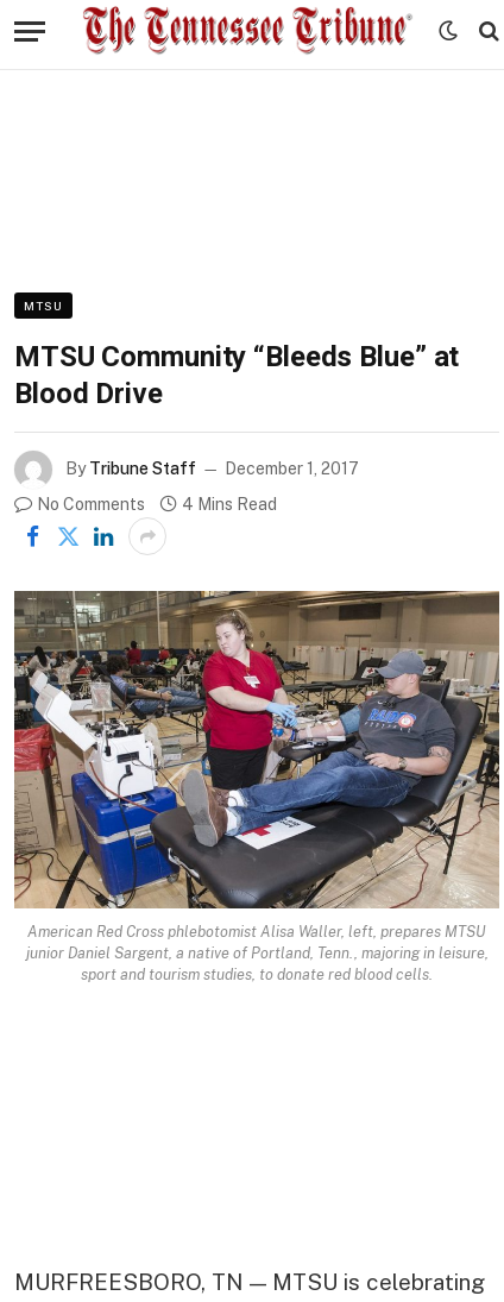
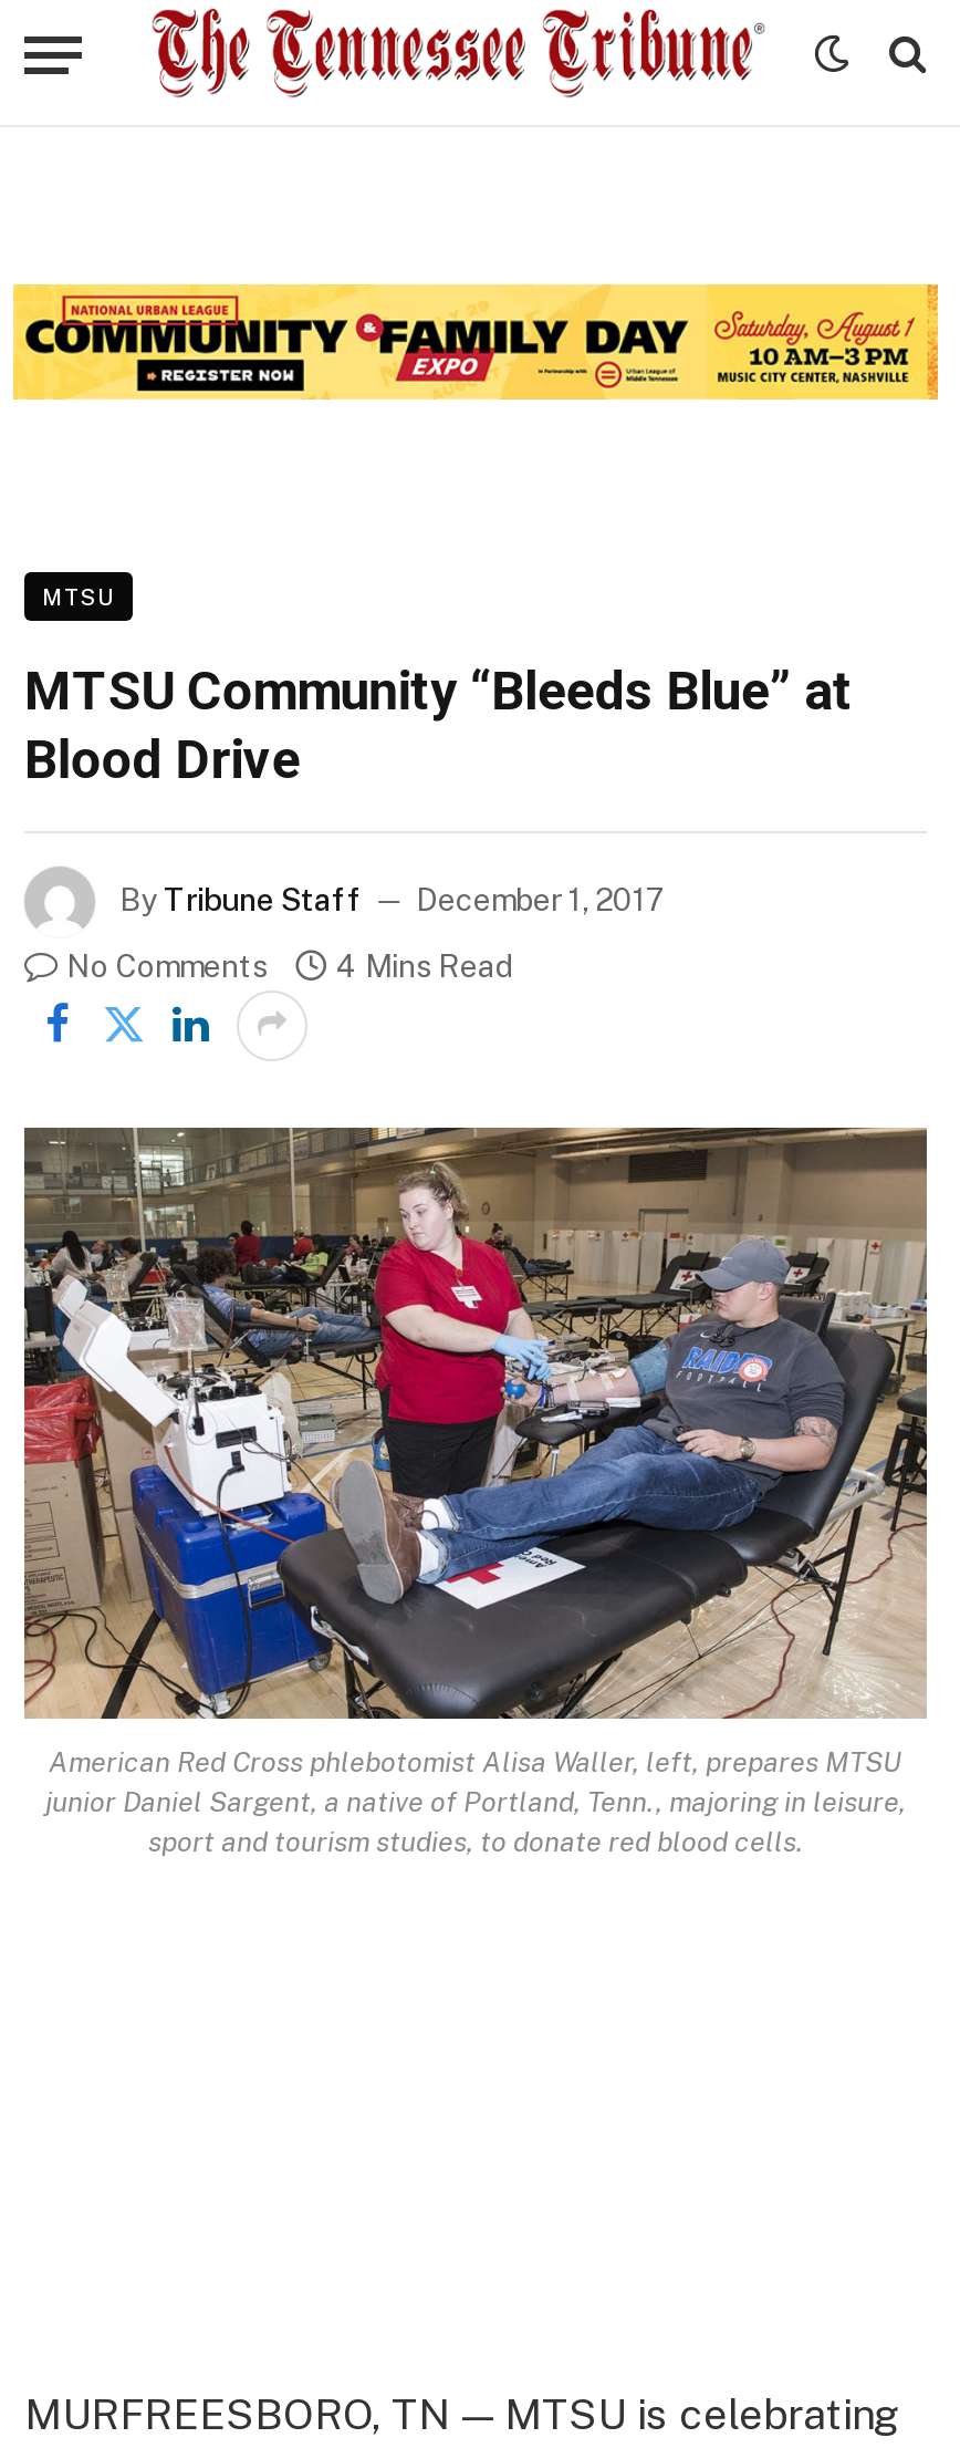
+ [image]
